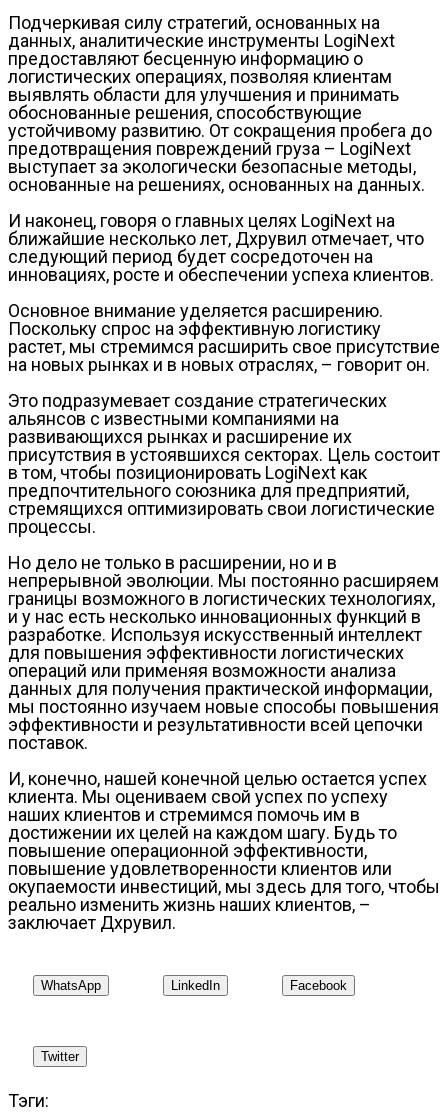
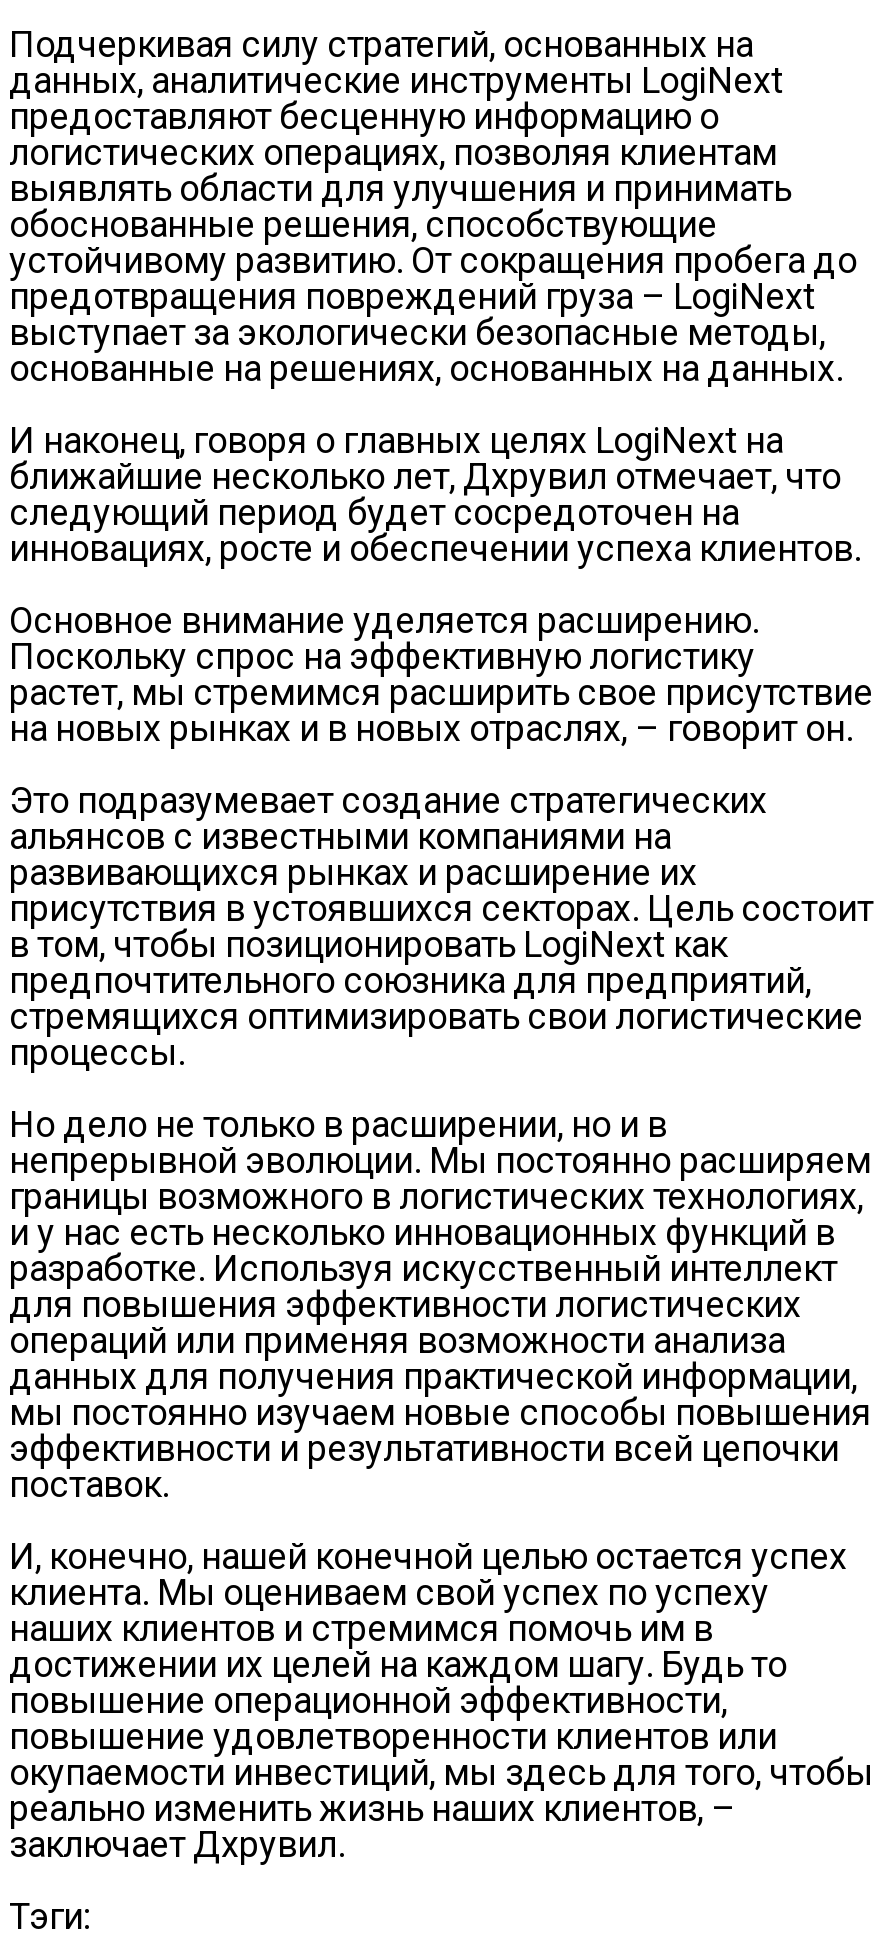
- WhatsApp
- LinkedIn
- Facebook

- Twitter
